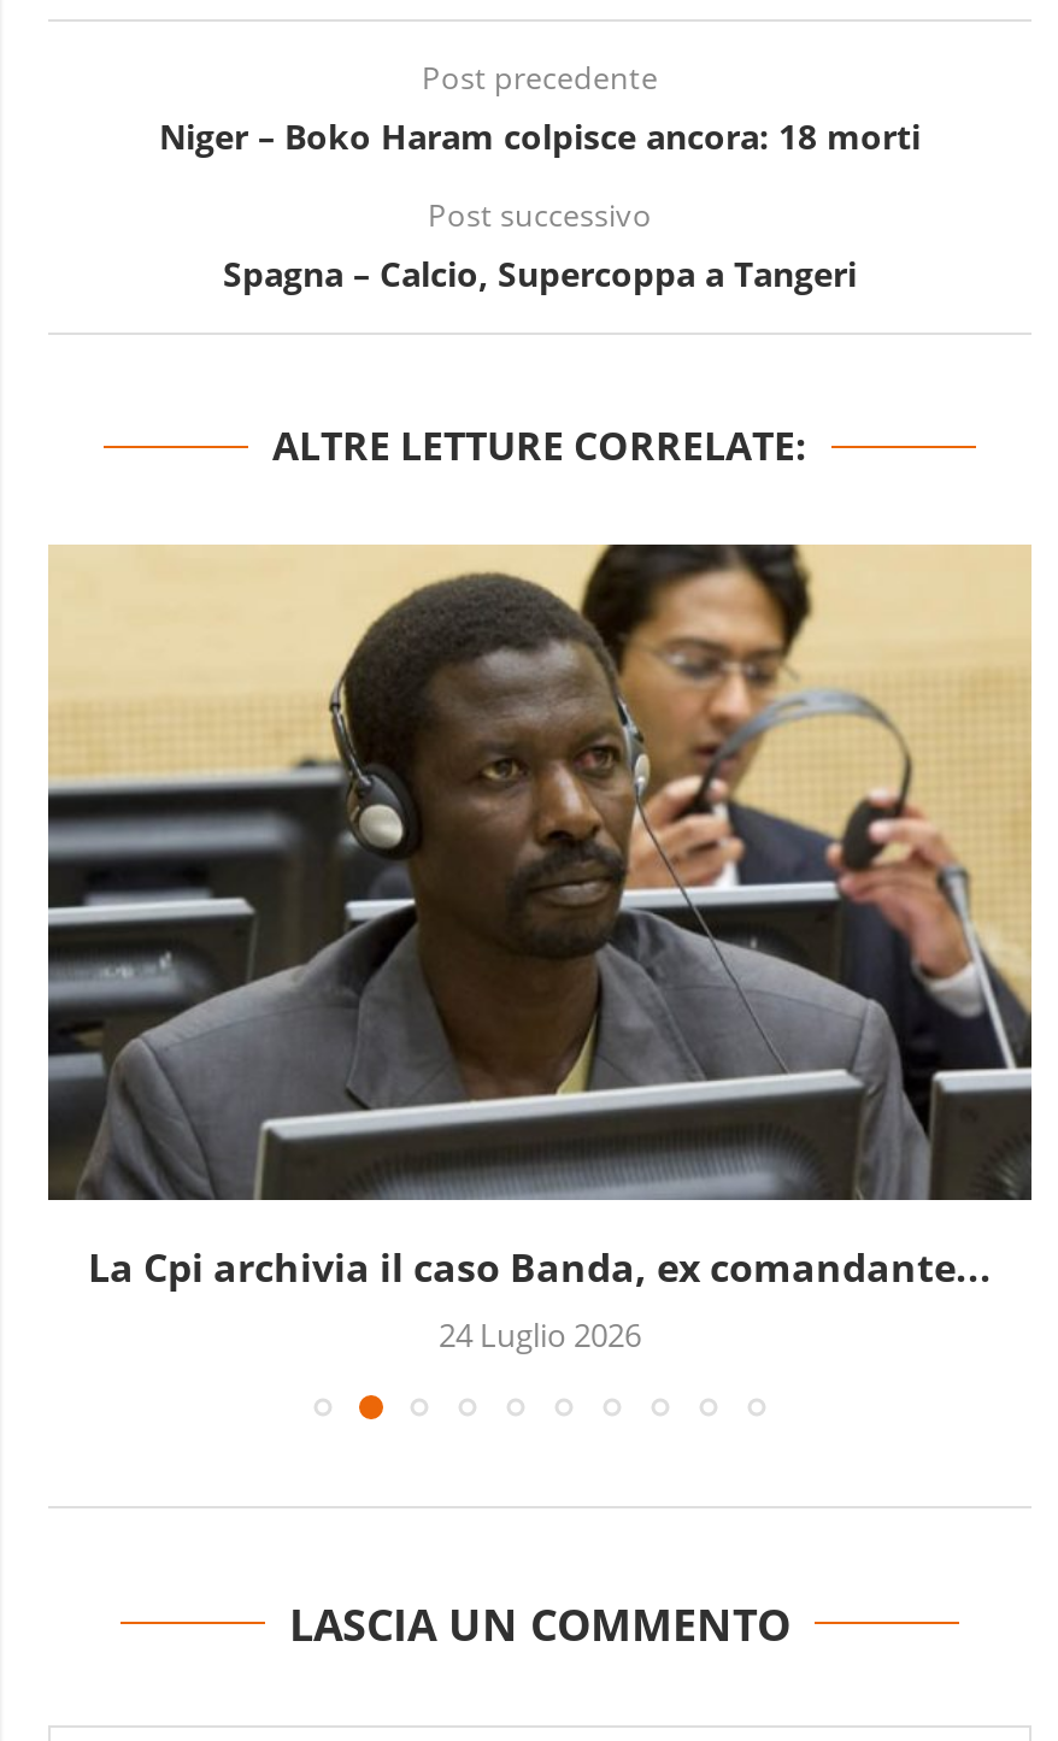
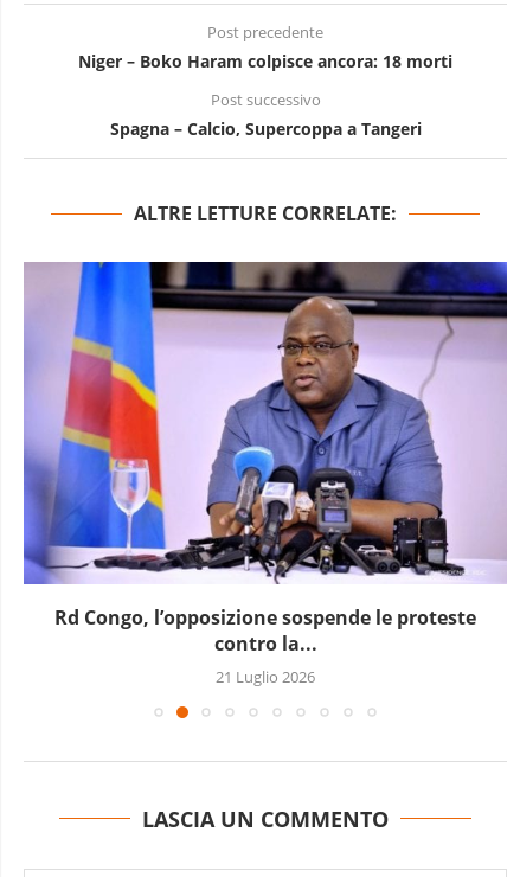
- [image]
- La Cpi archivia il caso Banda, ex comandante...
- 24 Luglio 2026
+ [image]
+ Rd Congo, l’opposizione sospende le proteste
+ contro la...
+ 21 Luglio 2026
